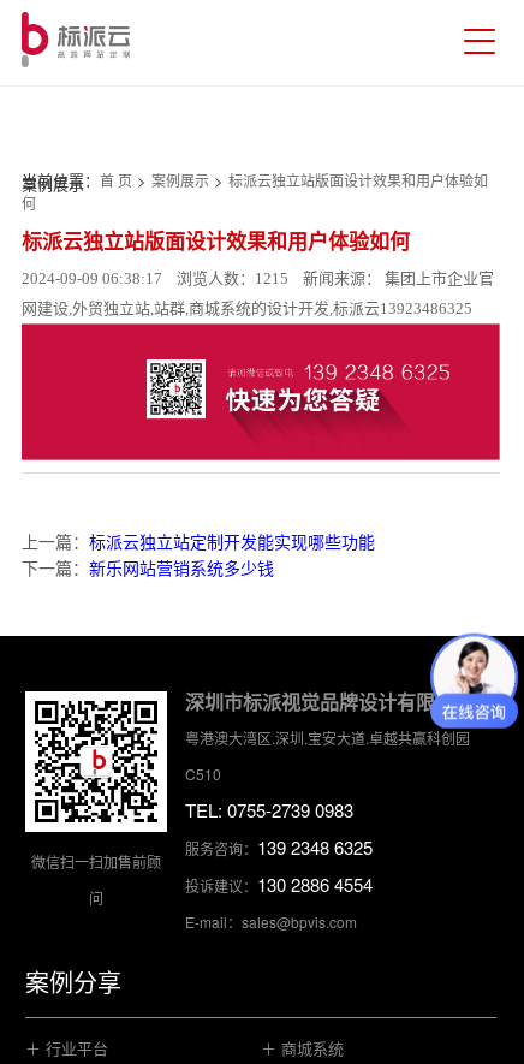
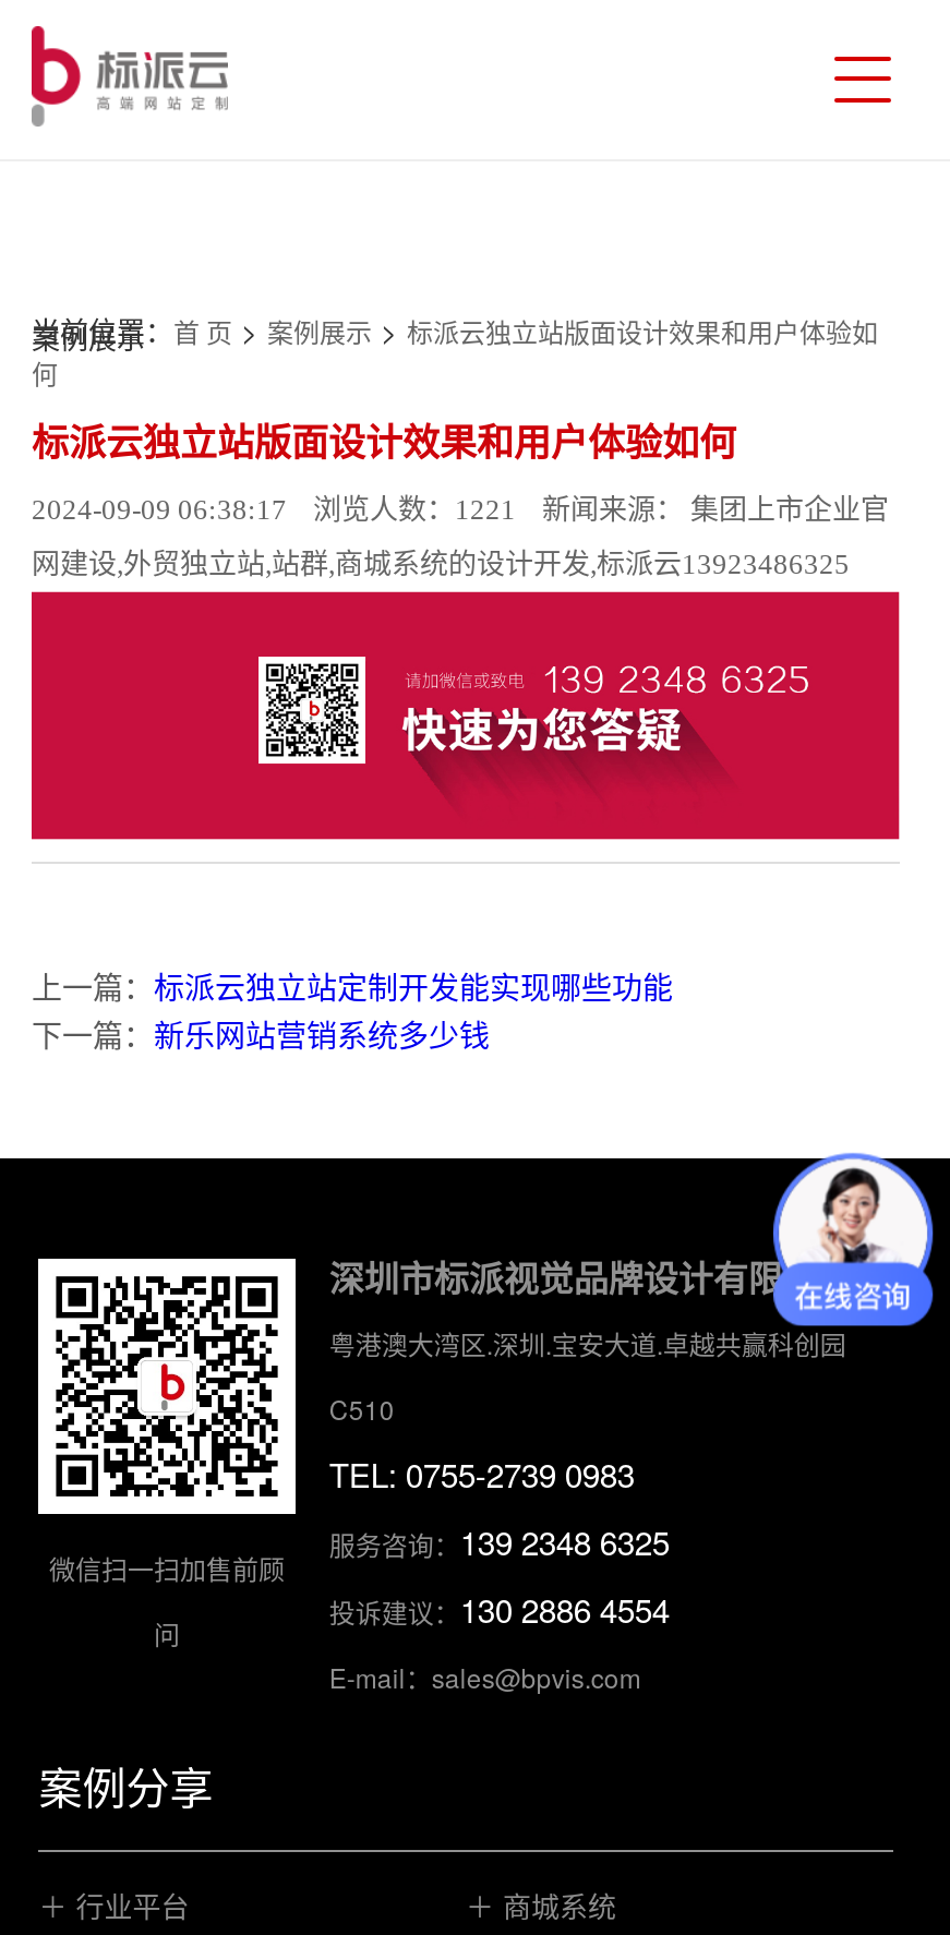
- 2024-09-09 06:38:17 浏览人数：1215 新闻来源： 集团上市企业官
+ 2024-09-09 06:38:17 浏览人数：1221 新闻来源： 集团上市企业官
